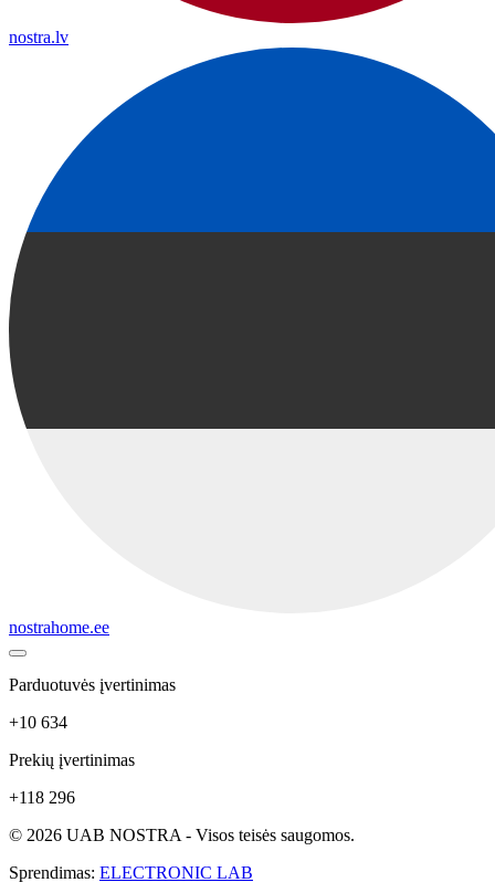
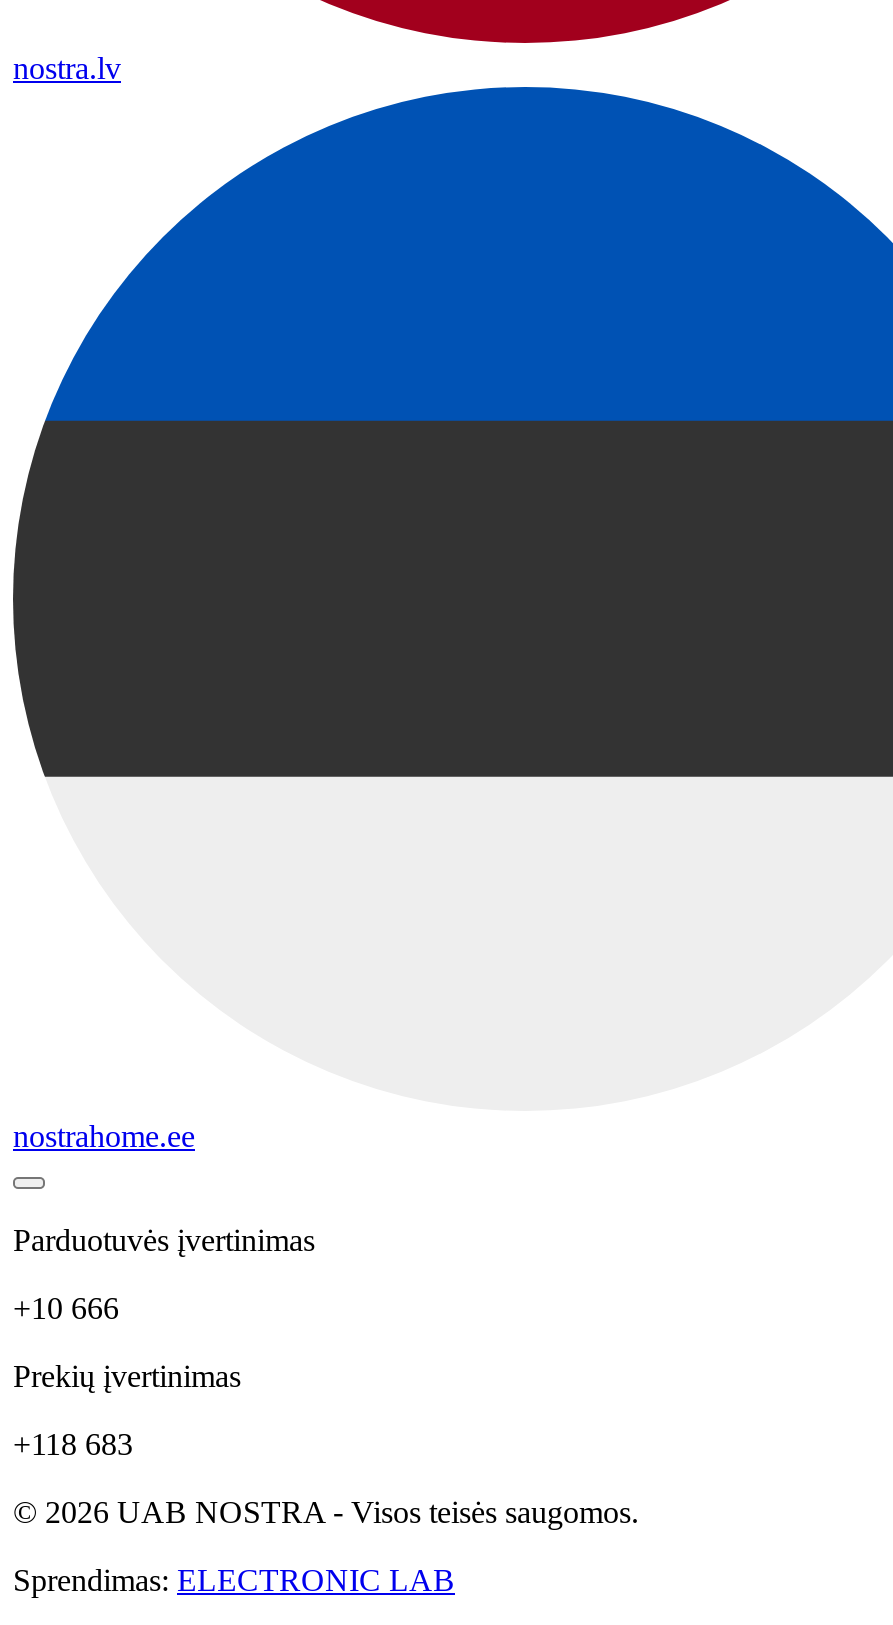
- +10 634
+ +10 666

- +118 296
+ +118 683
